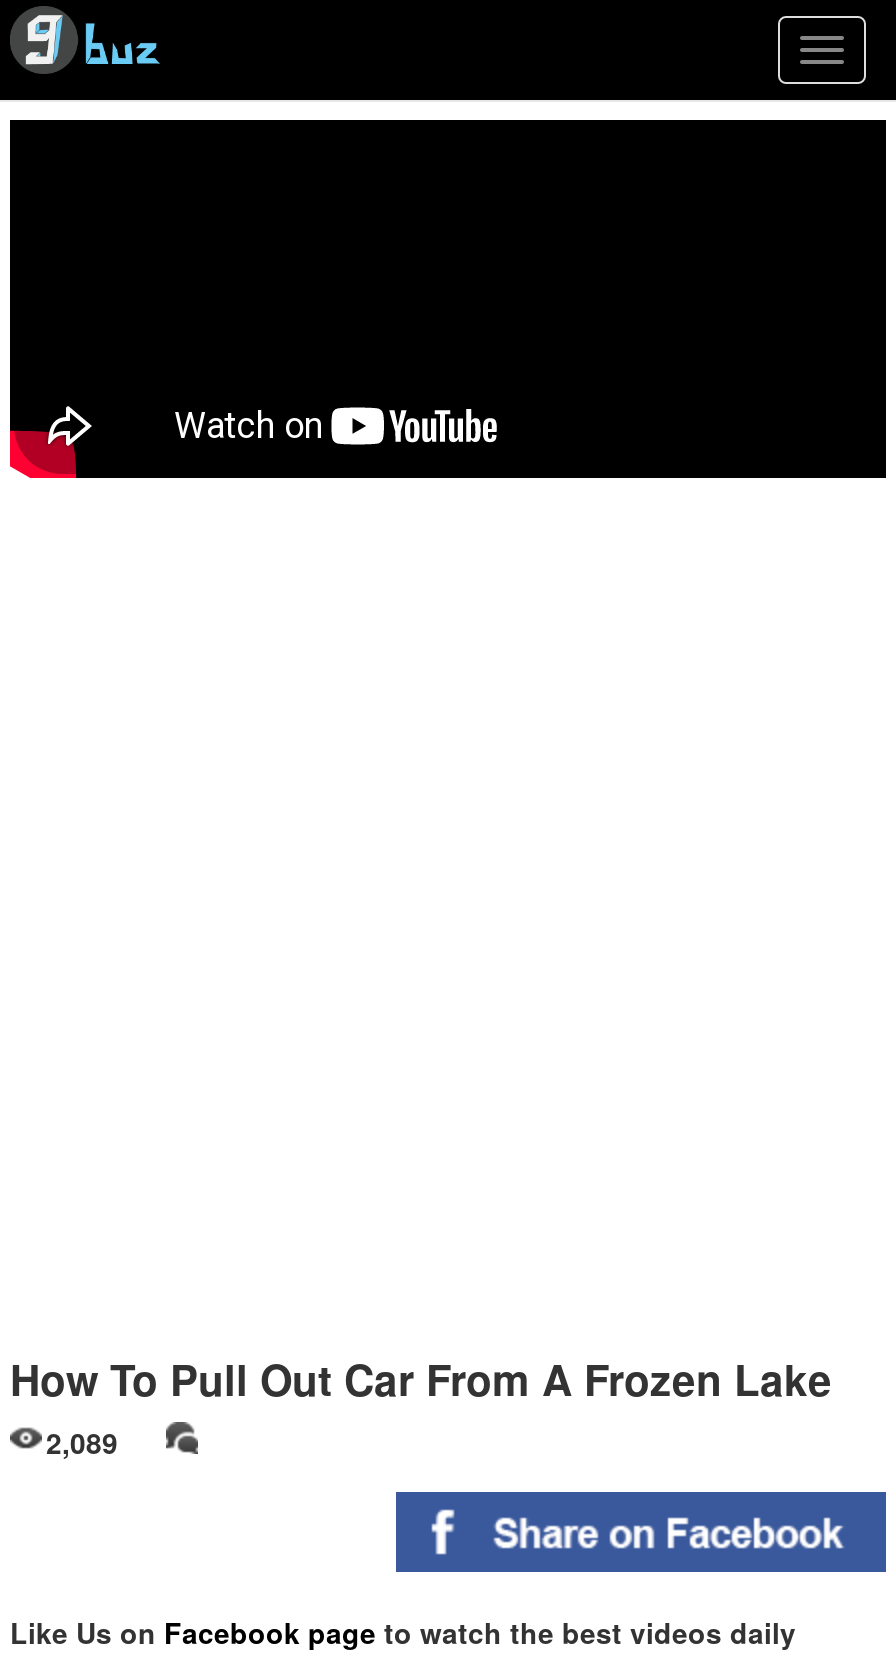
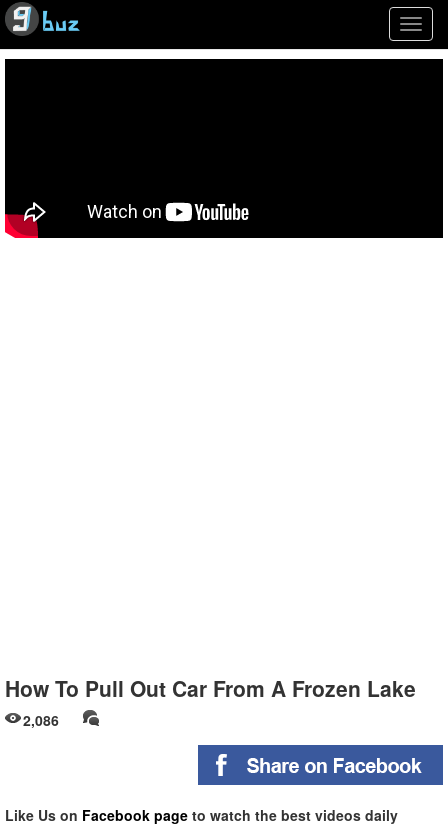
- 2,089
+ 2,086
